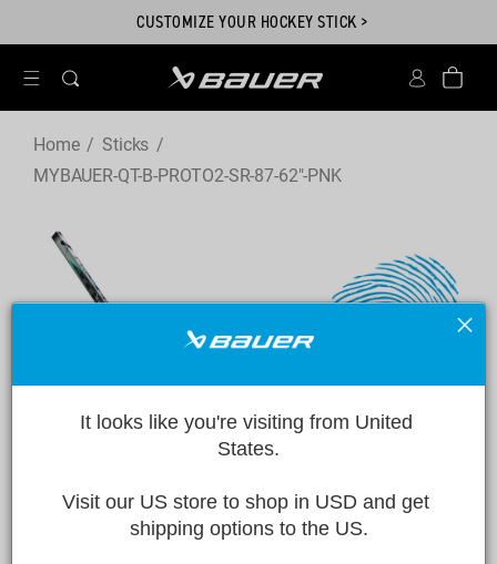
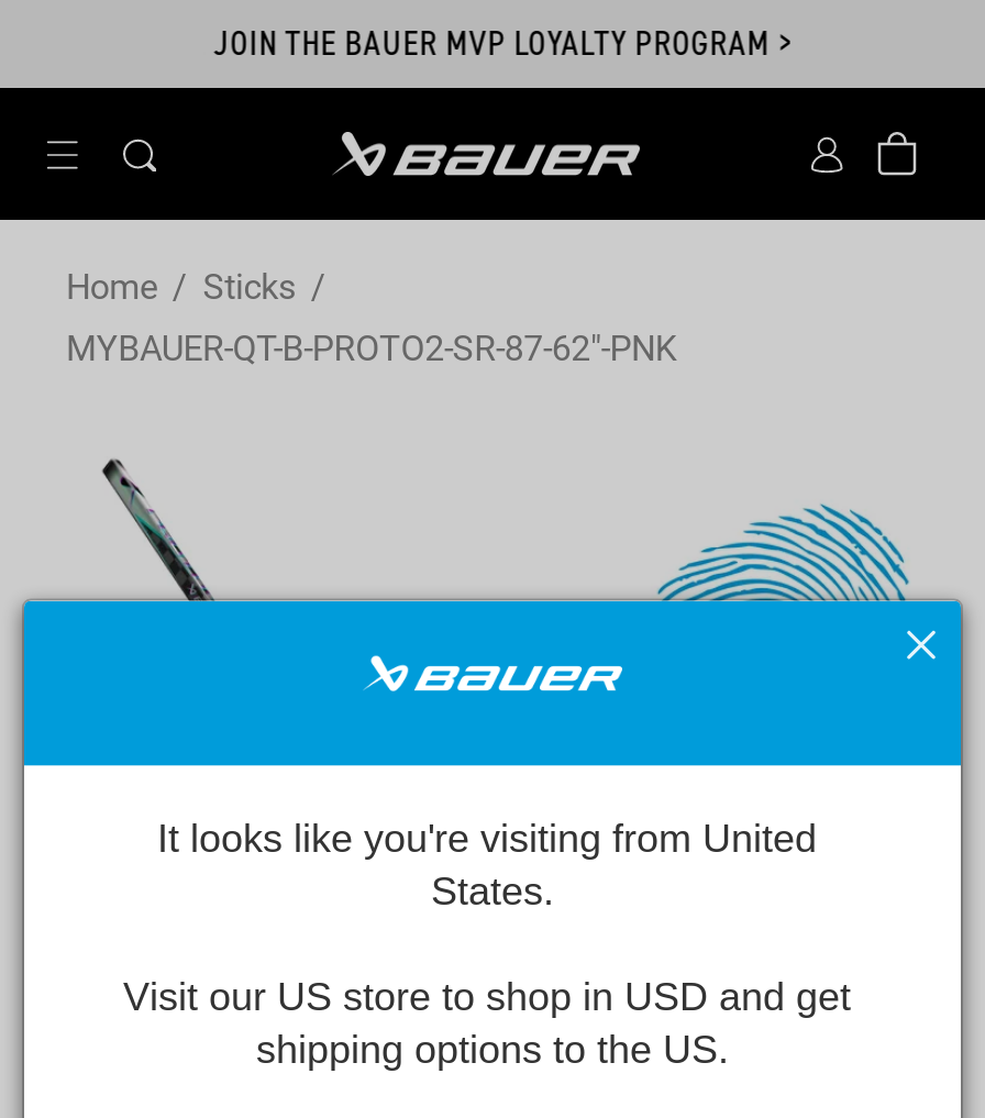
- . CUSTOMIZE YOUR HOCKEY STICK >
+ . JOIN THE BAUER MVP LOYALTY PROGRAM >
